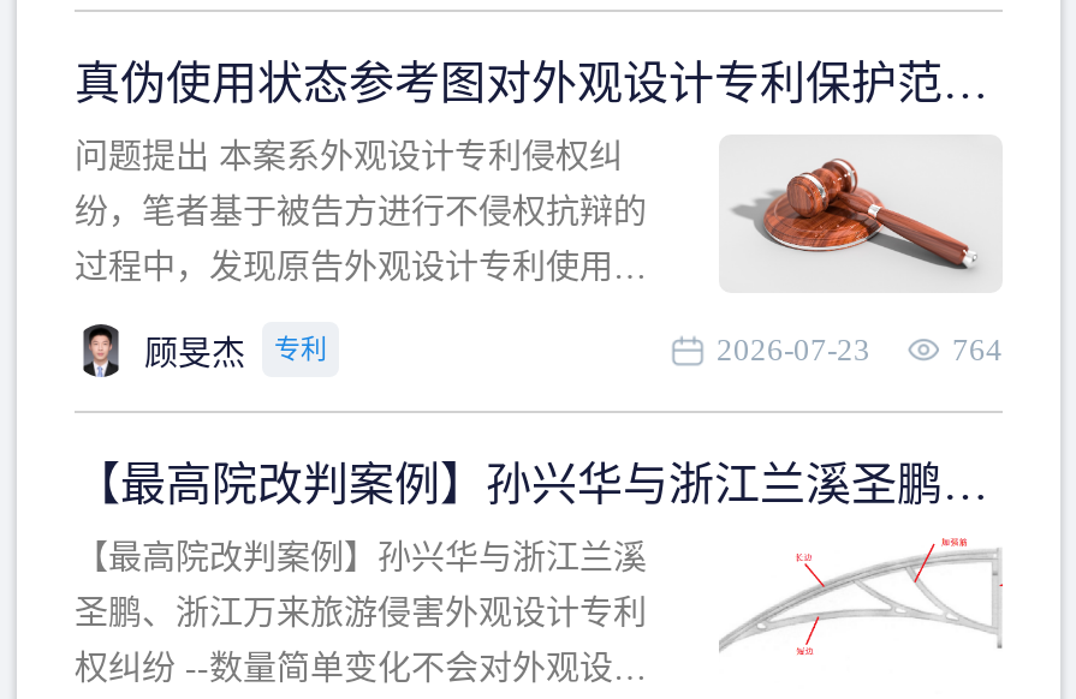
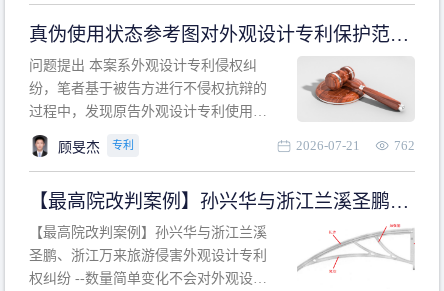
- 2026-07-23
+ 2026-07-21

- 764
+ 762
